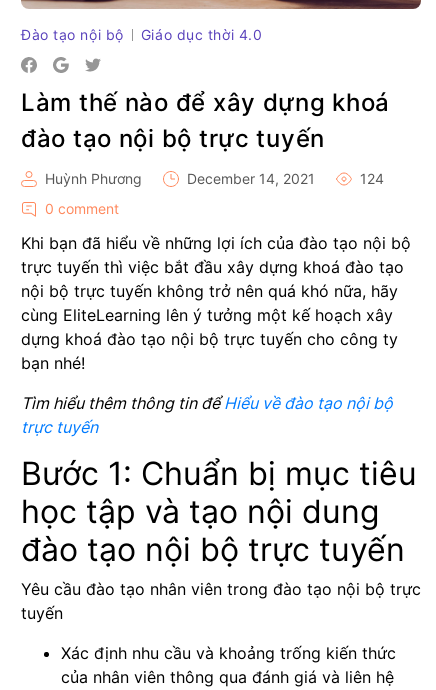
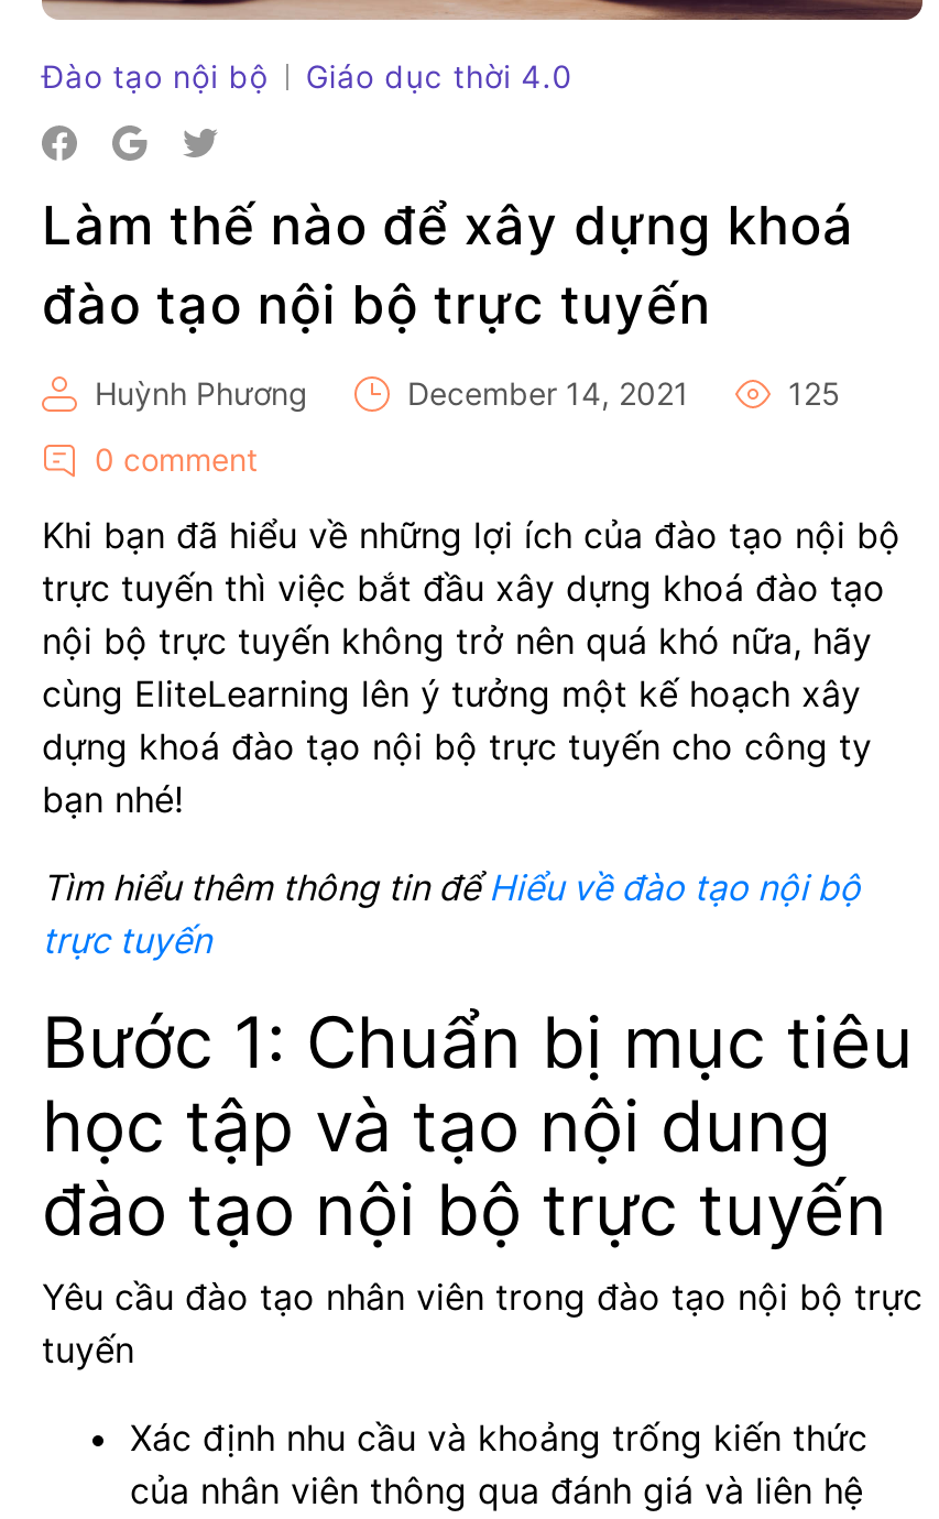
- 124
+ 125
